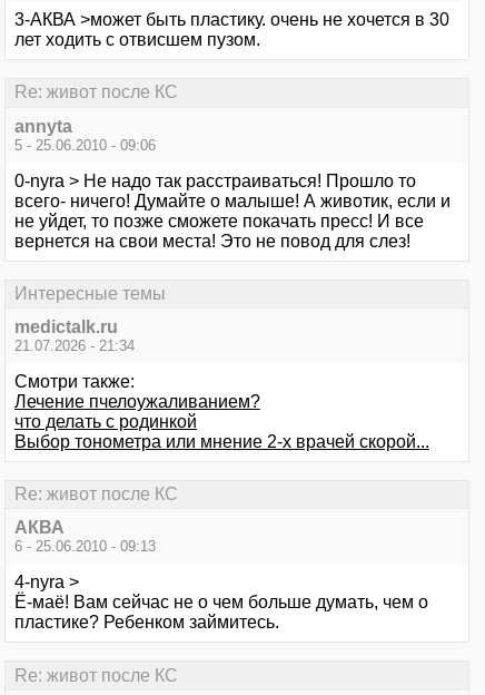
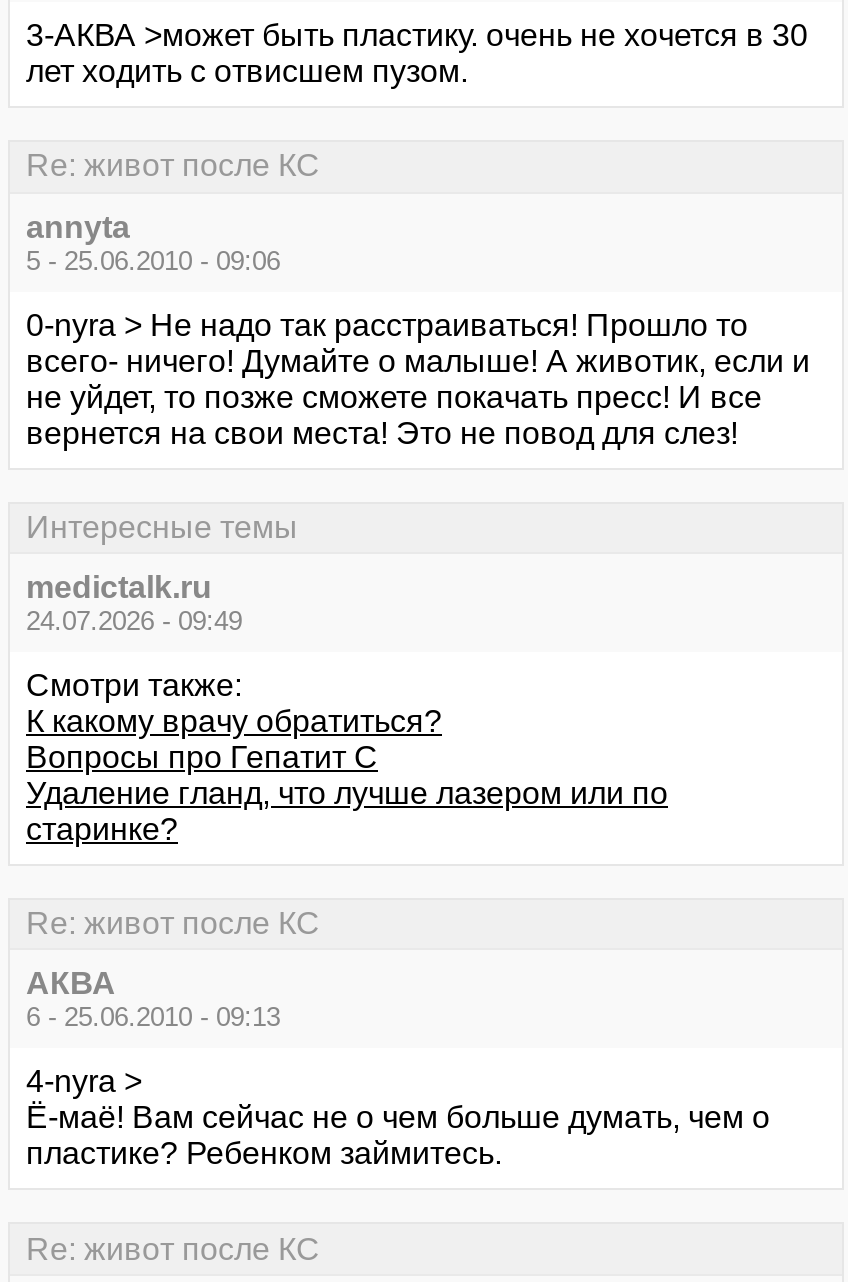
- 21.07.2026 - 21:34
+ 24.07.2026 - 09:49

- Лечение пчелоужаливанием?
- что делать с родинкой
- Выбор тонометра или мнение 2-х врачей скорой...
+ К какому врачу обратиться?
+ Вопросы про Гепатит С
+ Удаление гланд, что лучше лазером или по
+ старинке?
